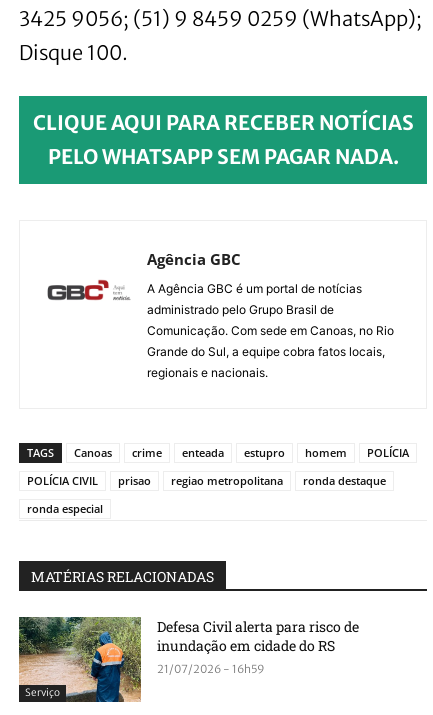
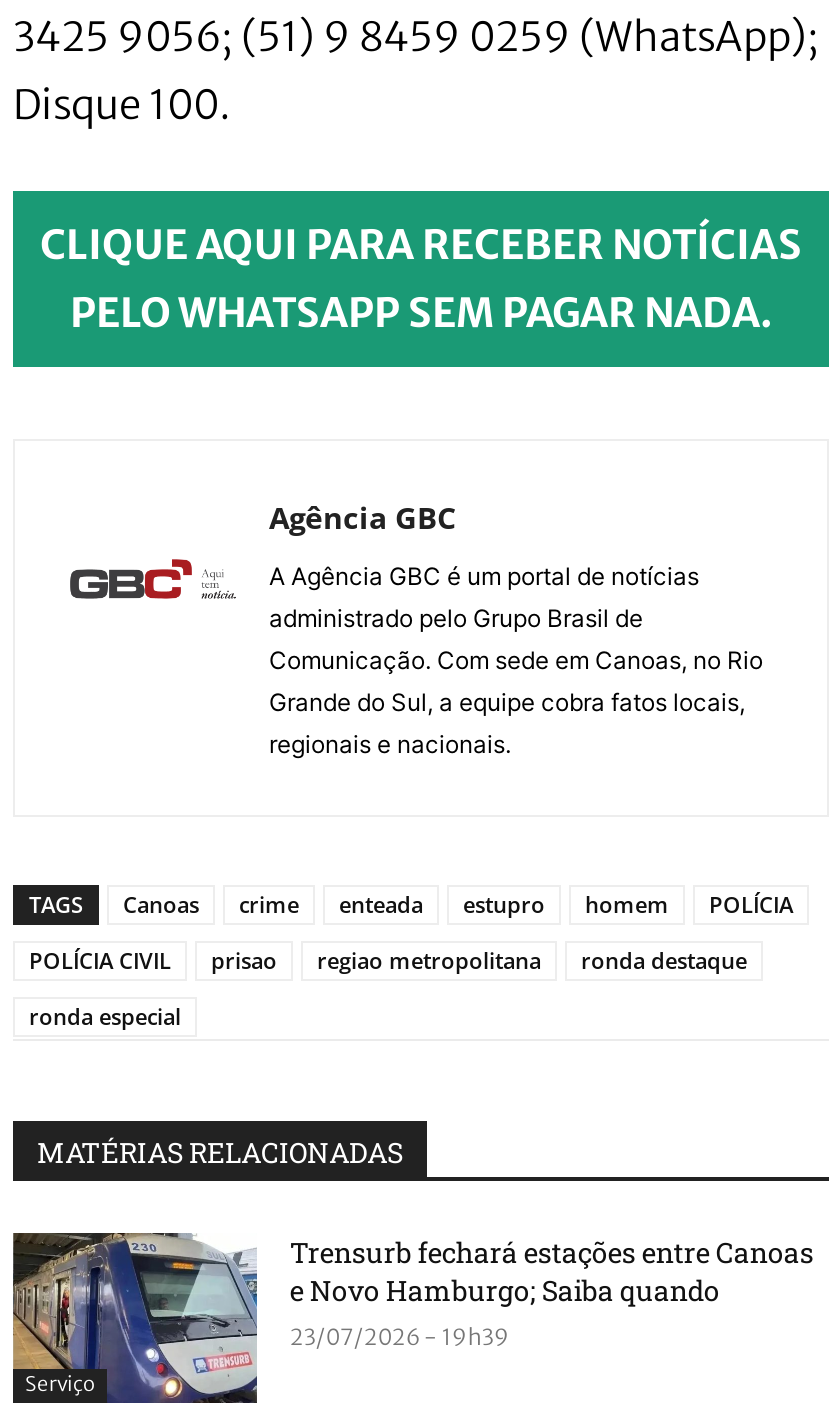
- [image]
- Defesa Civil alerta para risco de
- inundação em cidade do RS
- 21/07/2026 - 16h59
+ [image]
+ Trensurb fechará estações entre Canoas
+ e Novo Hamburgo; Saiba quando
+ 23/07/2026 - 19h39
